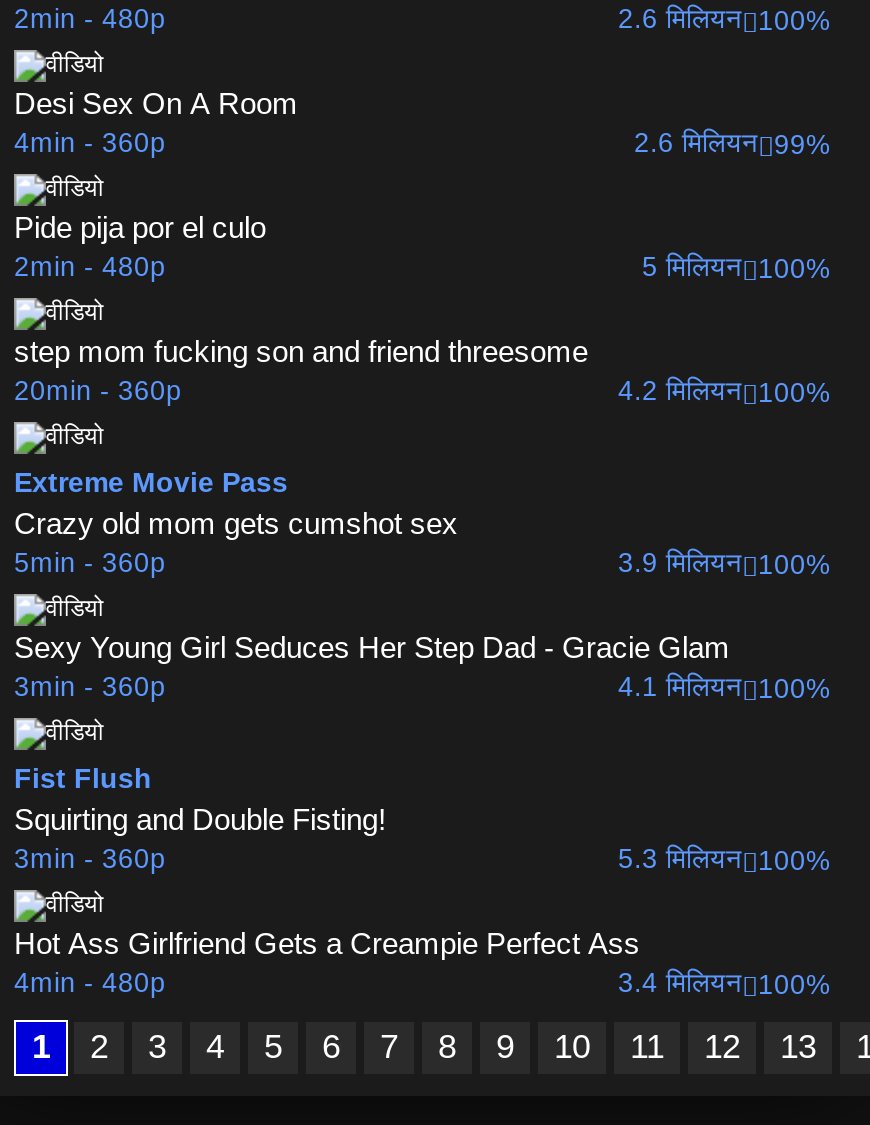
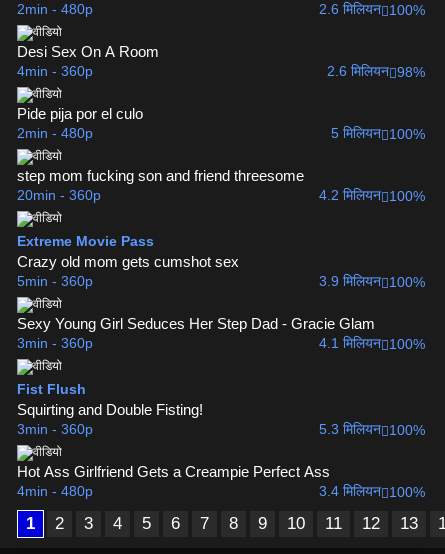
- 2.6 मिलियन 99%
+ 2.6 मिलियन 98%
